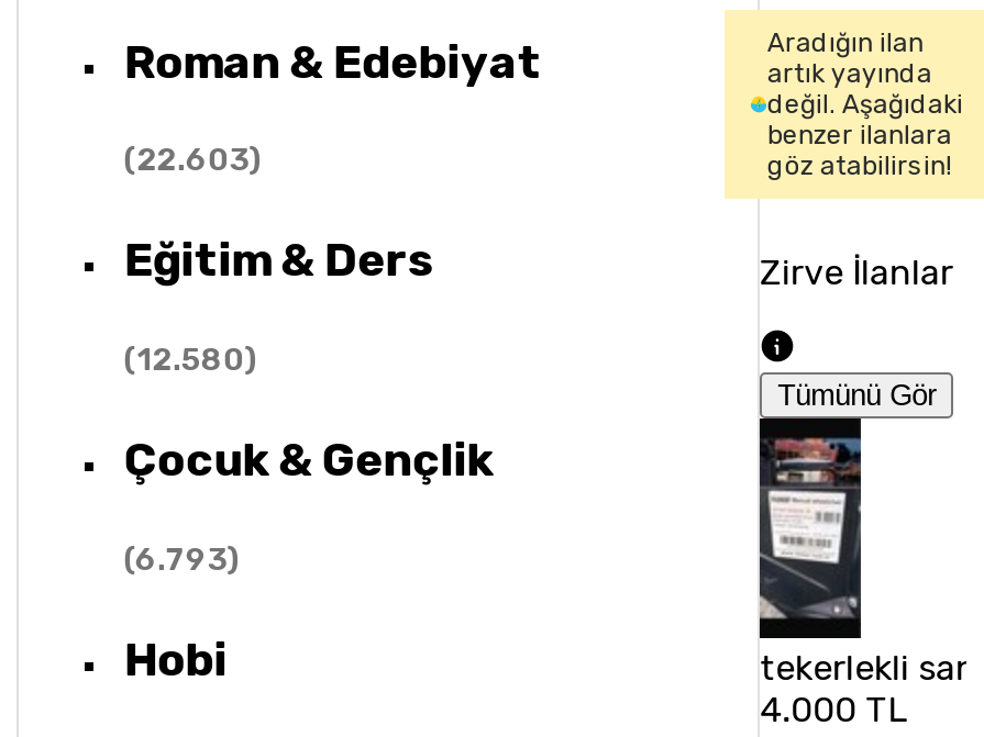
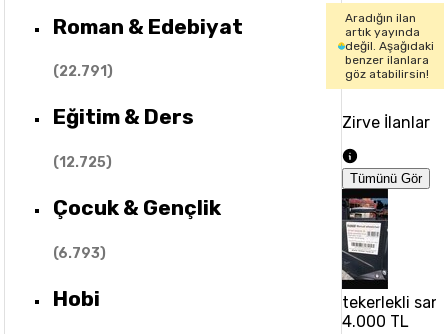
- (22.603)
+ (22.791)

- (12.580)
+ (12.725)
